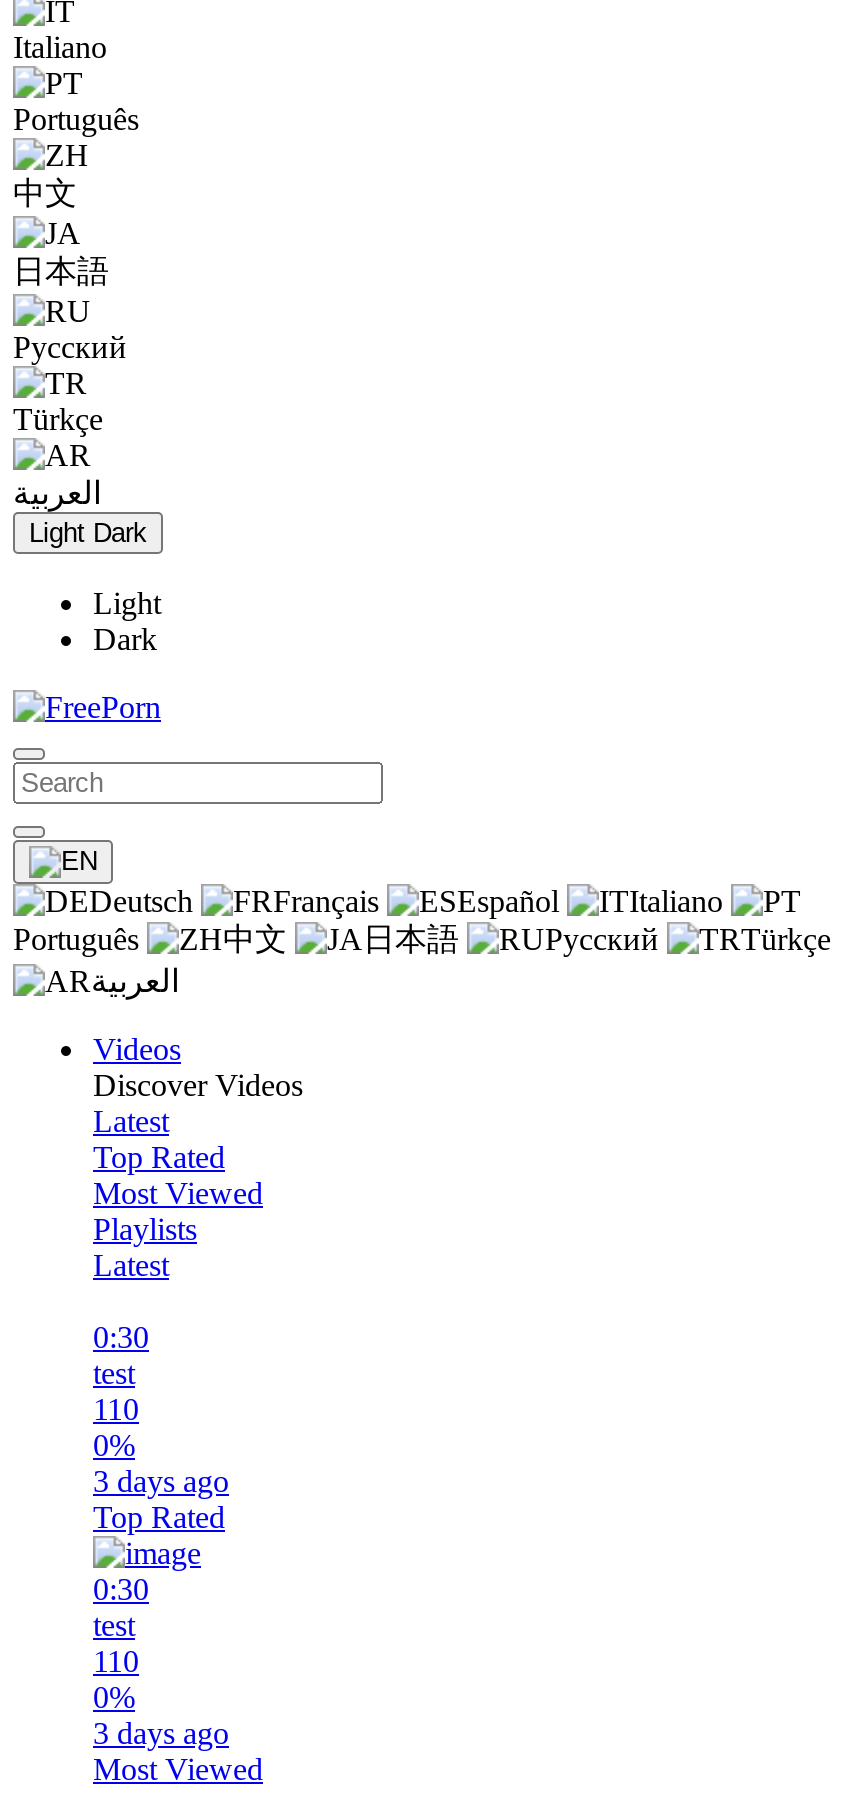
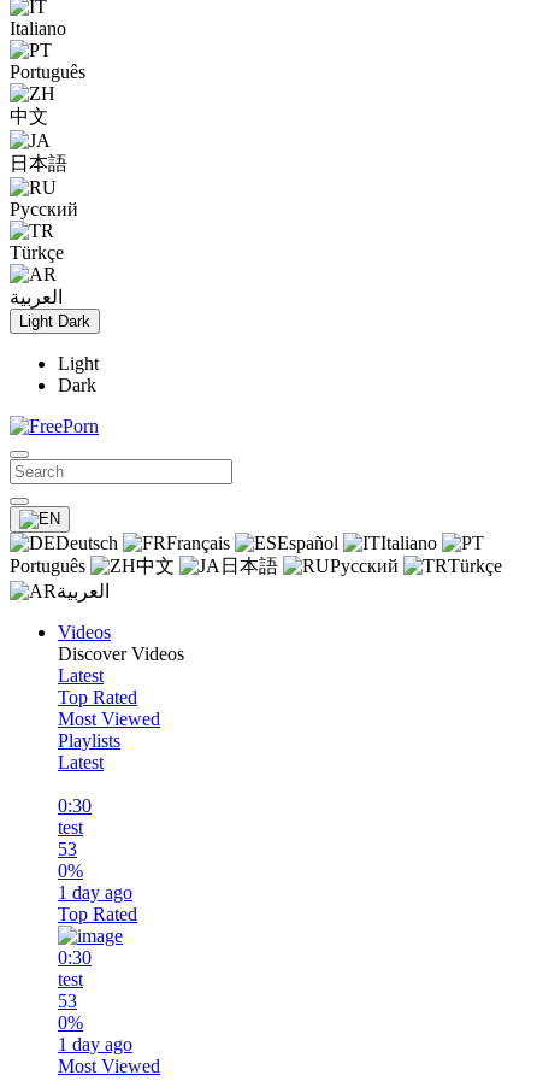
- 110
+ 53

- 3 days ago
+ 1 day ago

- 110
+ 53

- 3 days ago
+ 1 day ago
